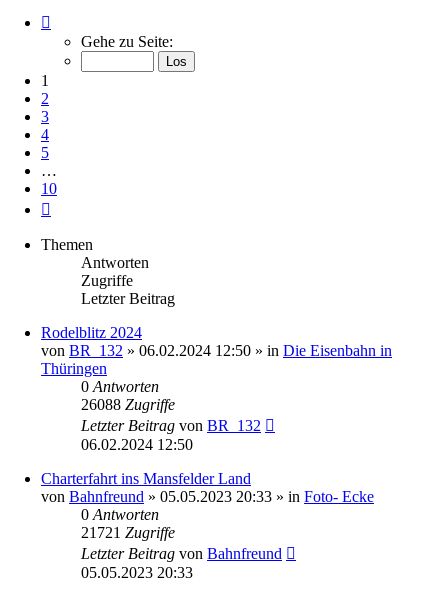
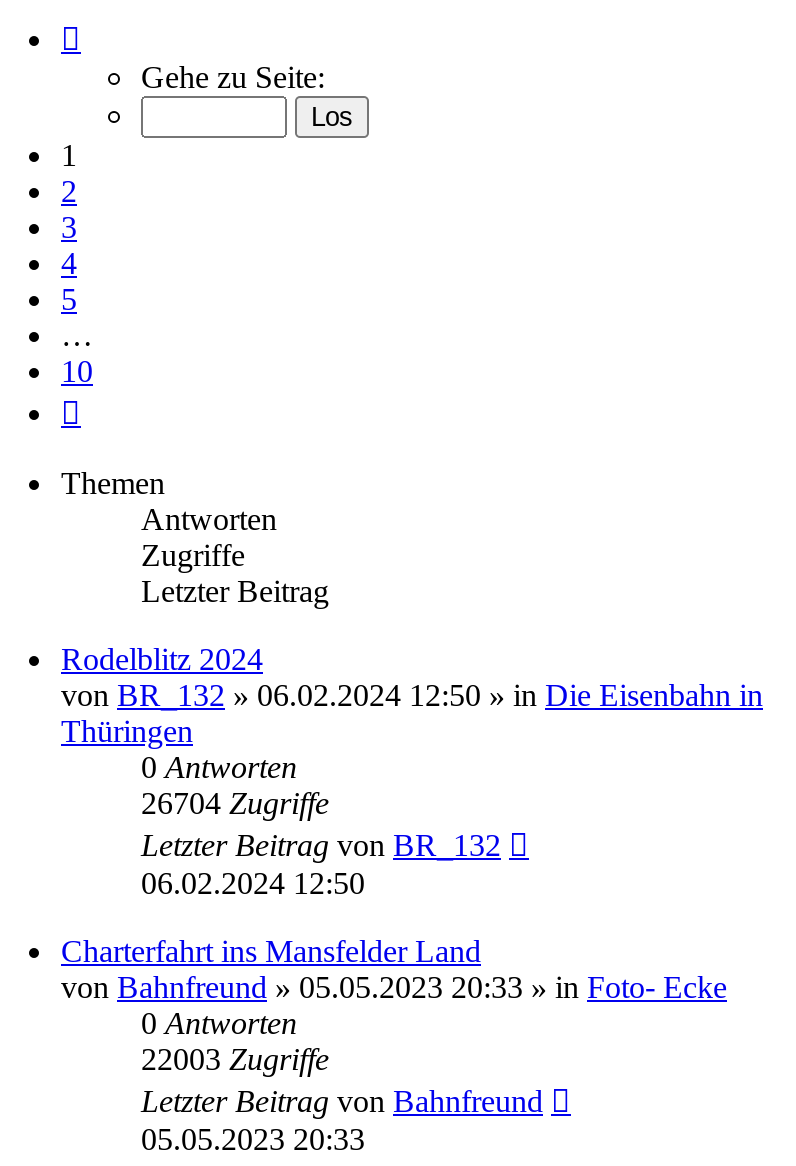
- 26088 Zugriffe
+ 26704 Zugriffe

- 21721 Zugriffe
+ 22003 Zugriffe
